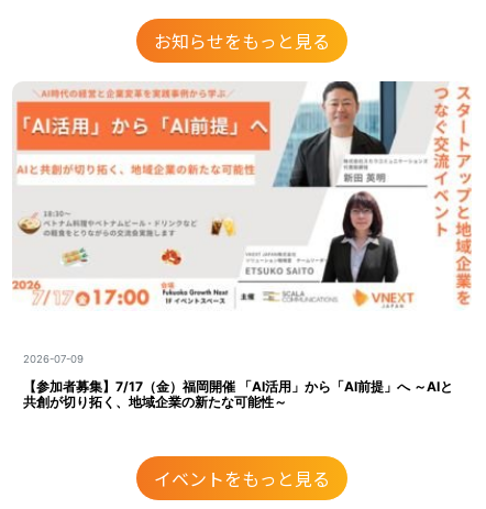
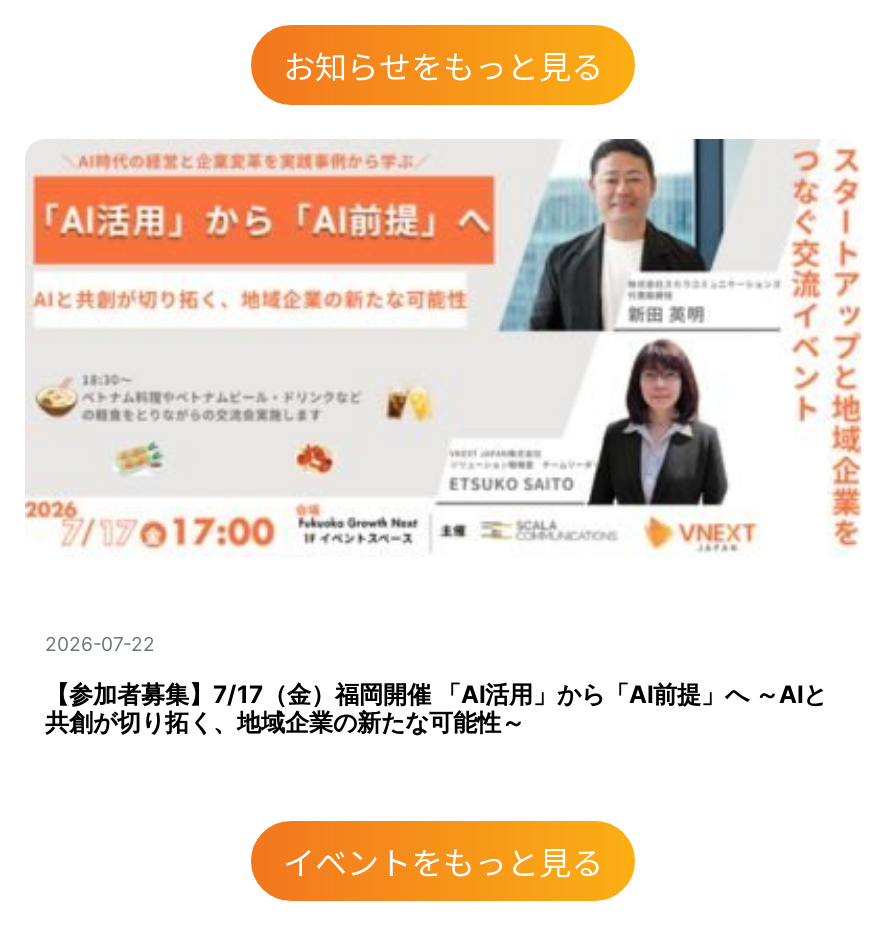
- 2026-07-09
+ 2026-07-22
